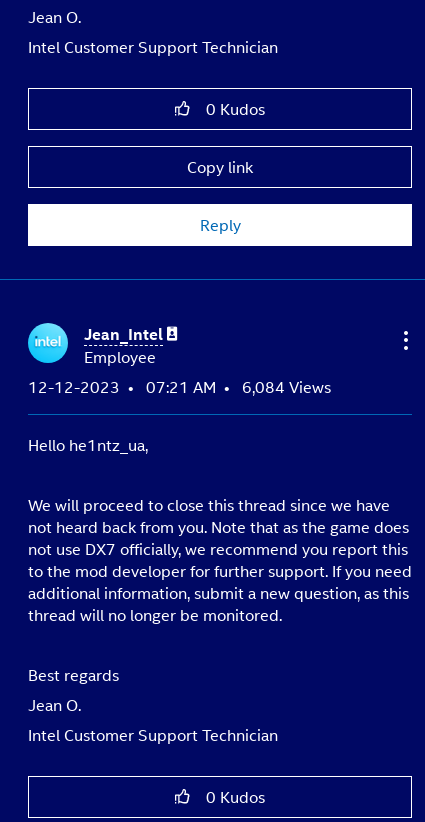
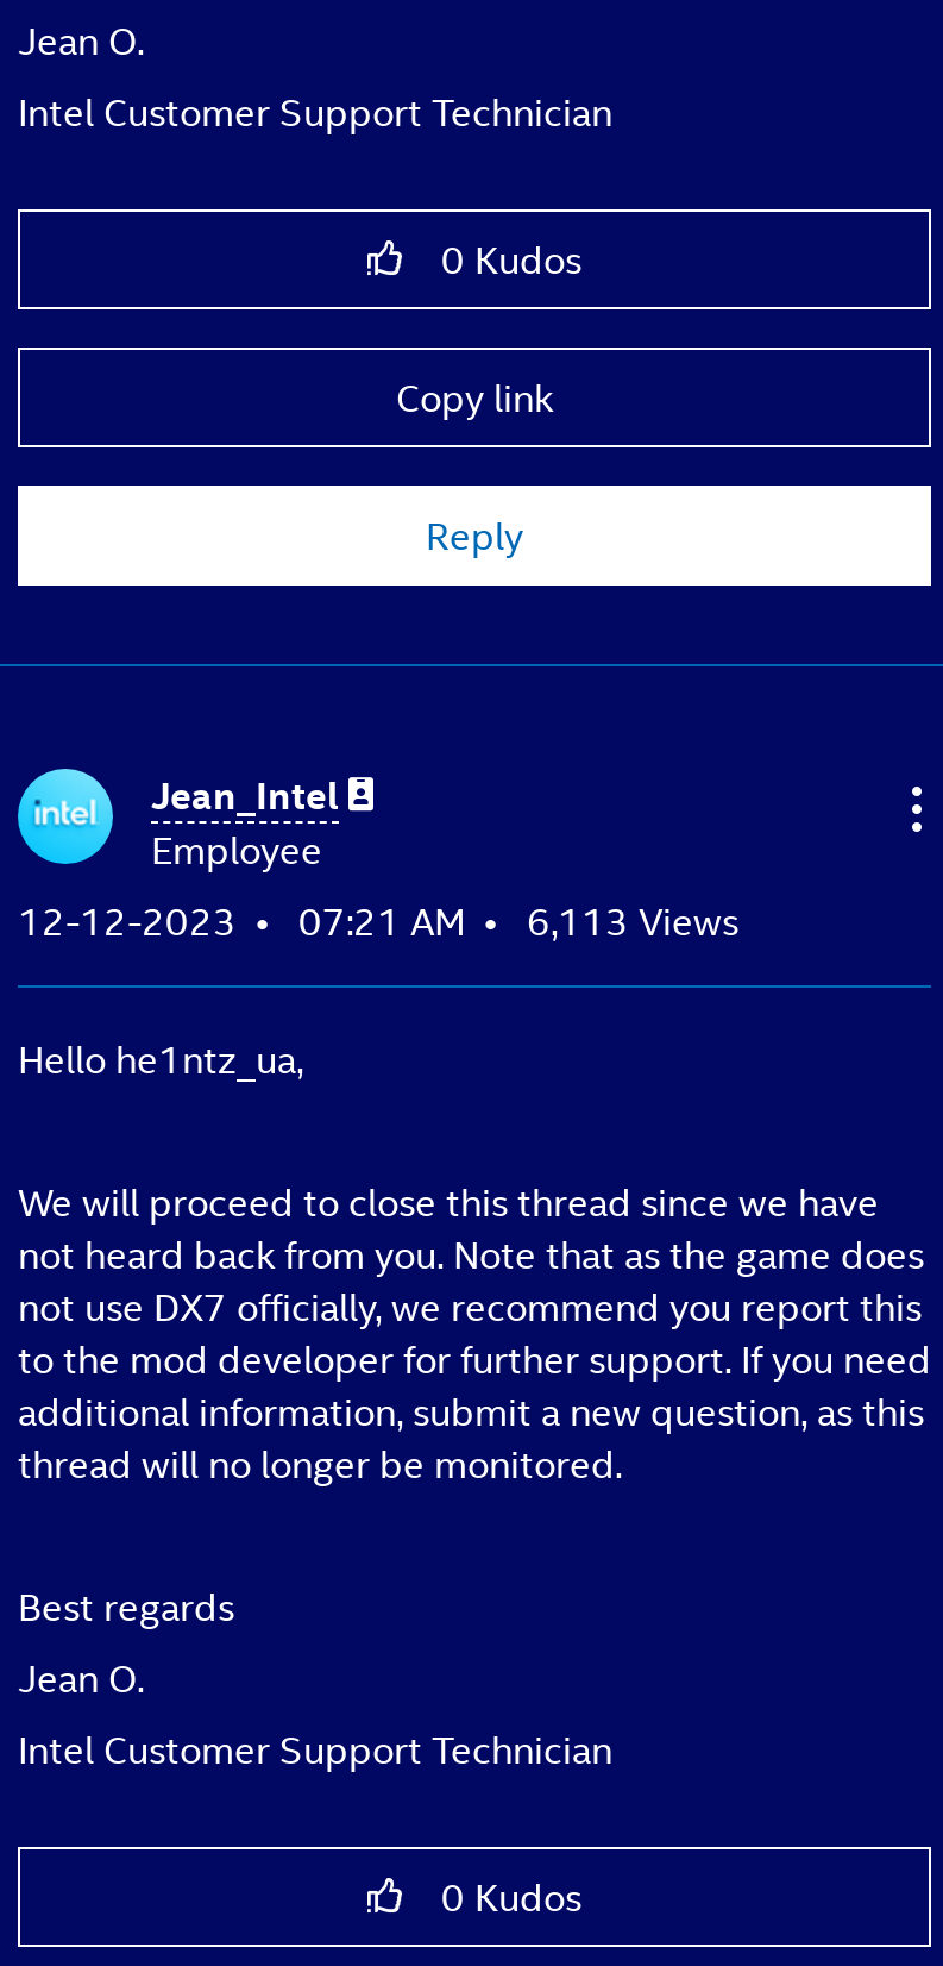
- 12-12-2023 07:21 AM 6,084 Views
+ 12-12-2023 07:21 AM 6,113 Views
